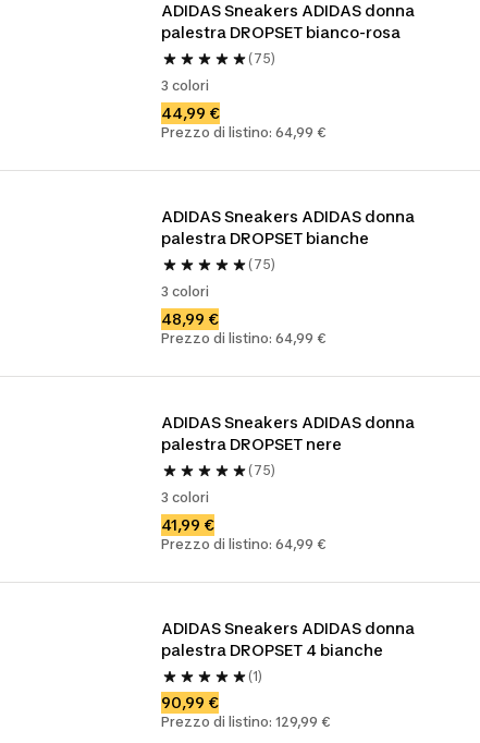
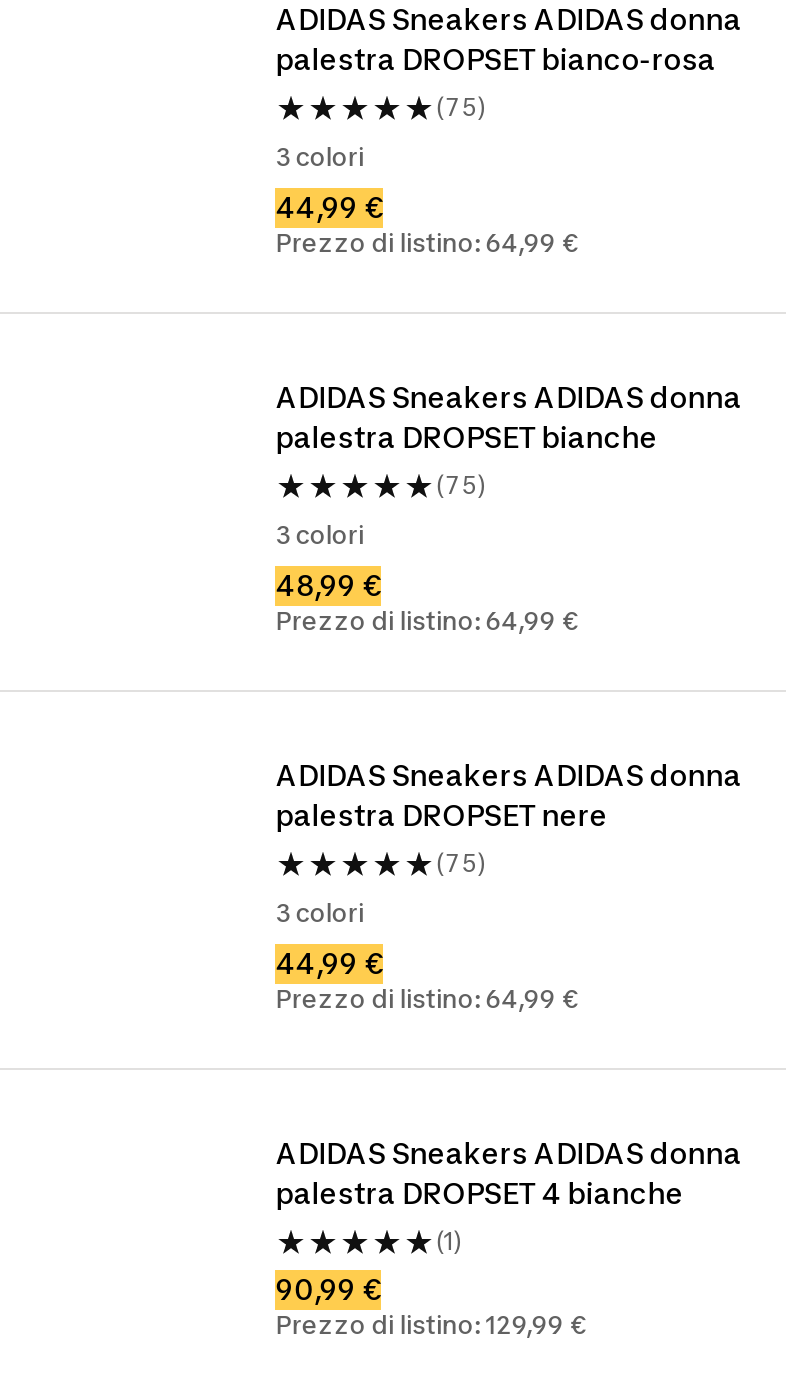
- 41,99 €
+ 44,99 €
